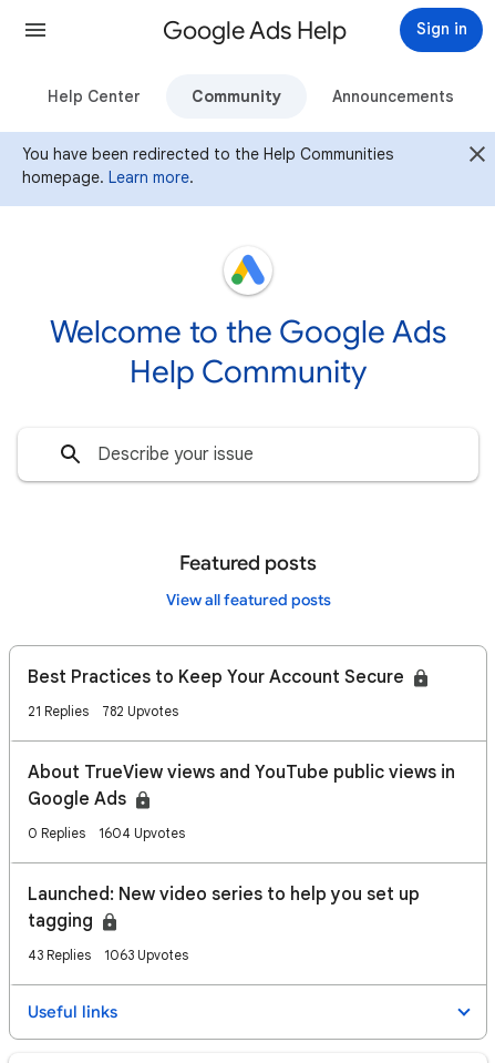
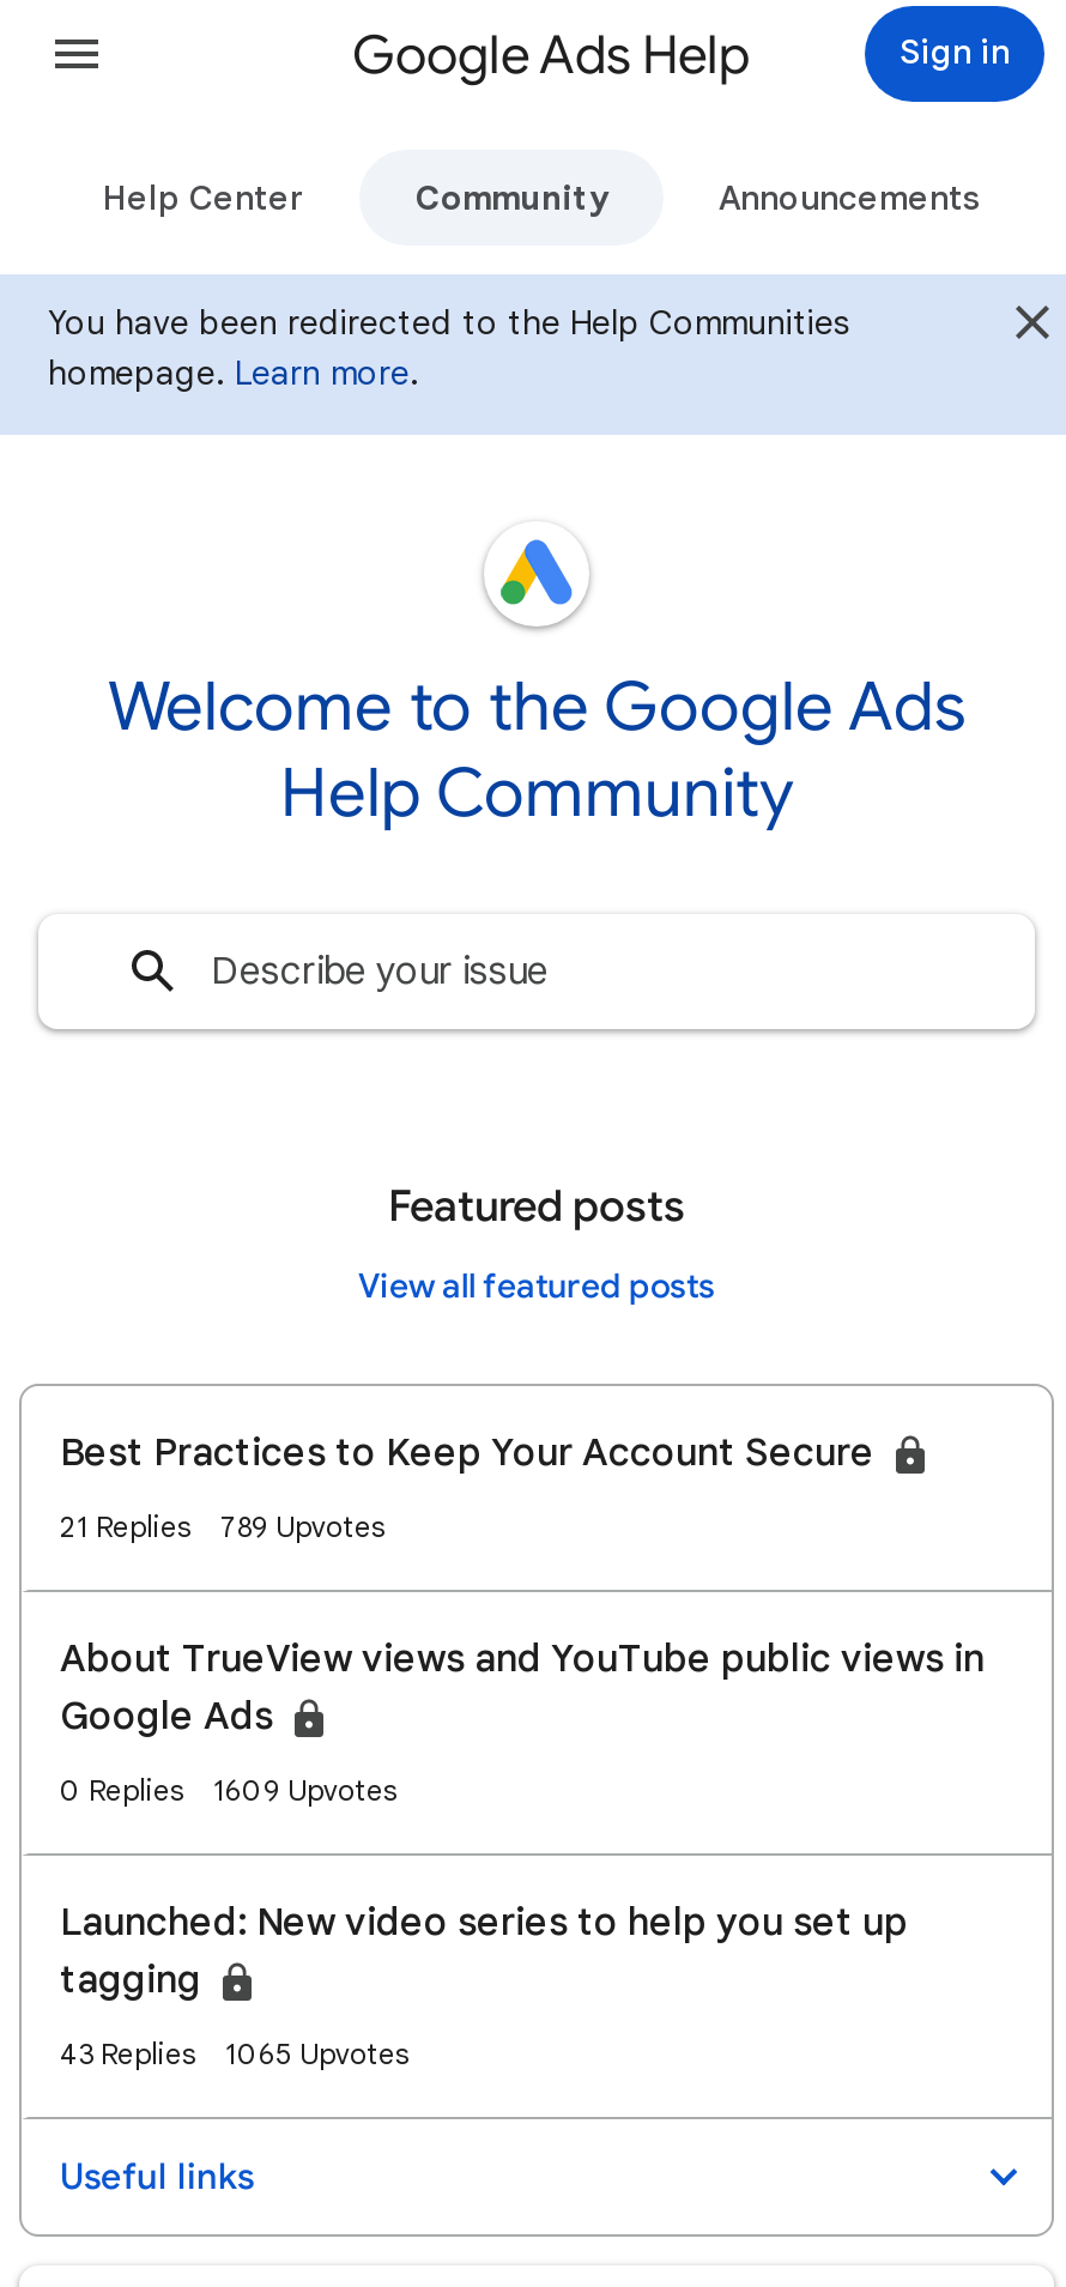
- 21 Replies 782 Upvotes
+ 21 Replies 789 Upvotes

- 1604 Upvotes
+ 1609 Upvotes

- 43 Replies 1063 Upvotes
+ 43 Replies 1065 Upvotes
